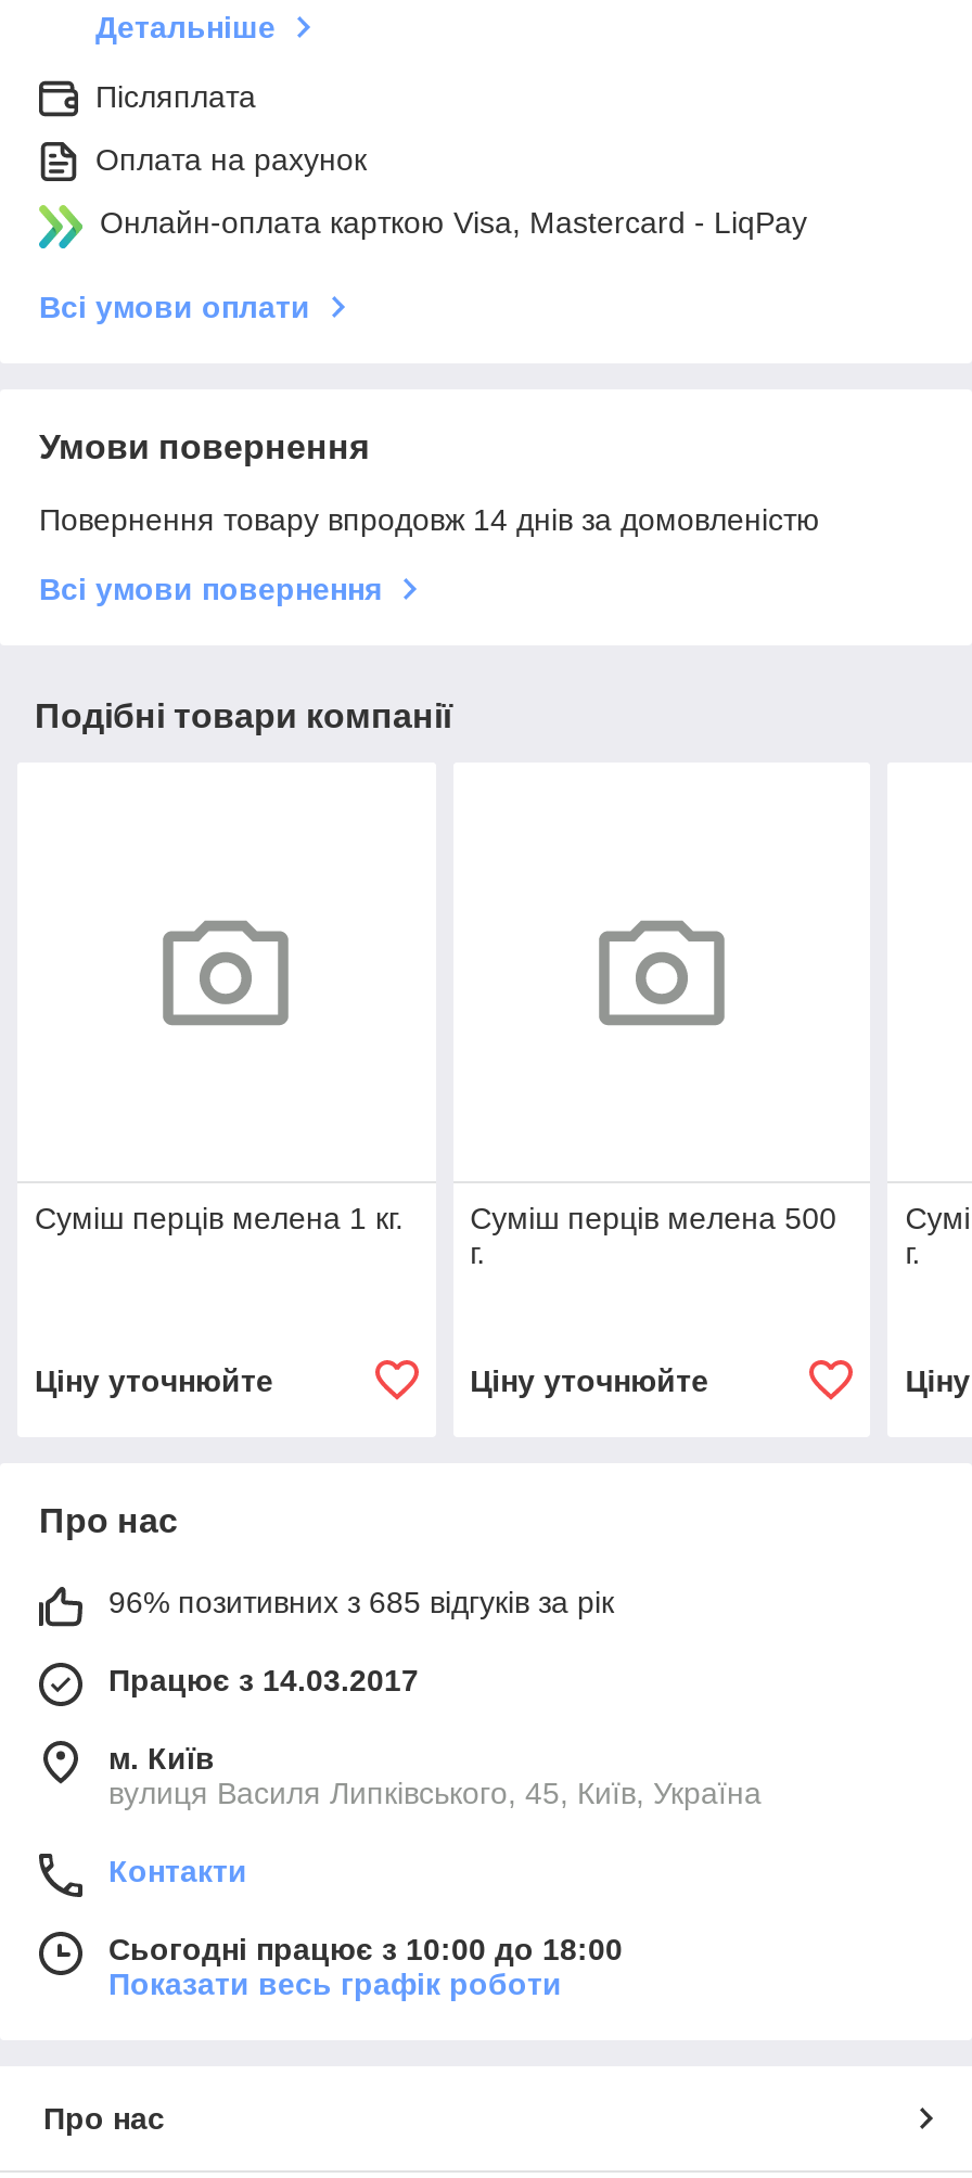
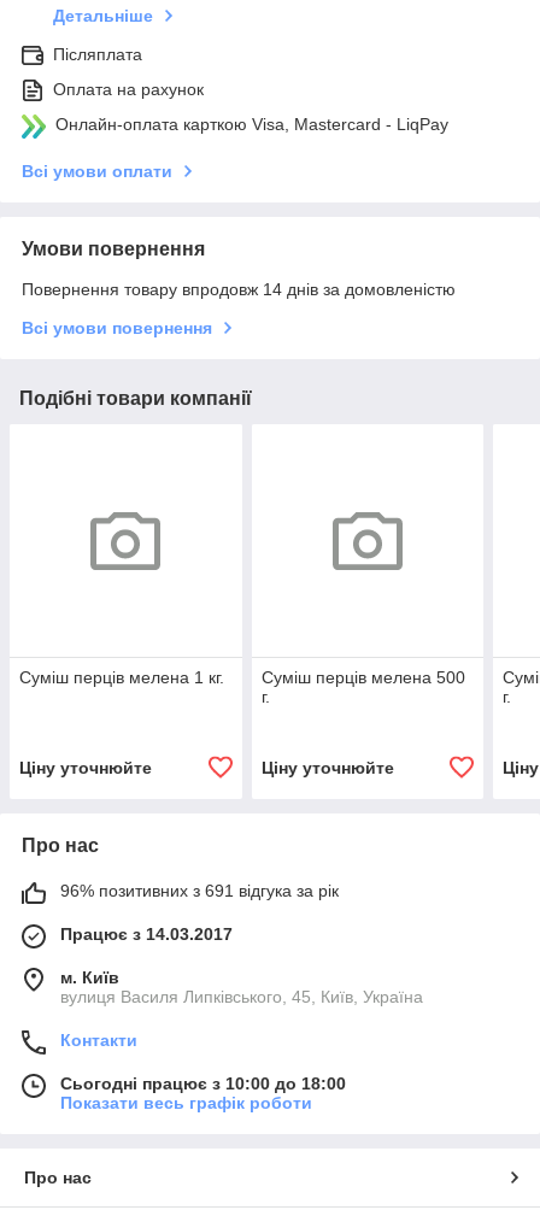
- 96% позитивних з 685 відгуків за рік
+ 96% позитивних з 691 відгука за рік
